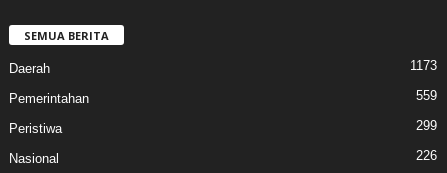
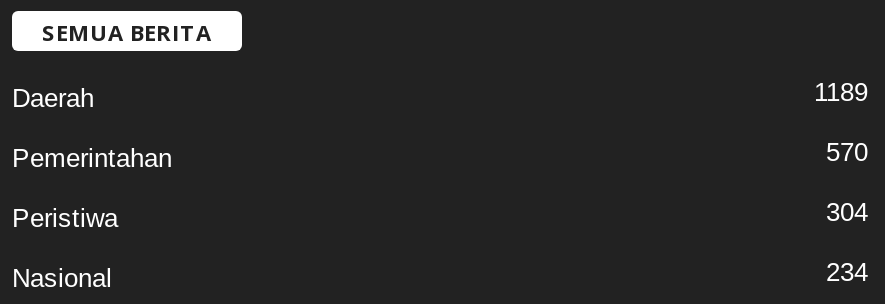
- 1173
+ 1189

- 559
+ 570

- 299
+ 304

- 226
+ 234
